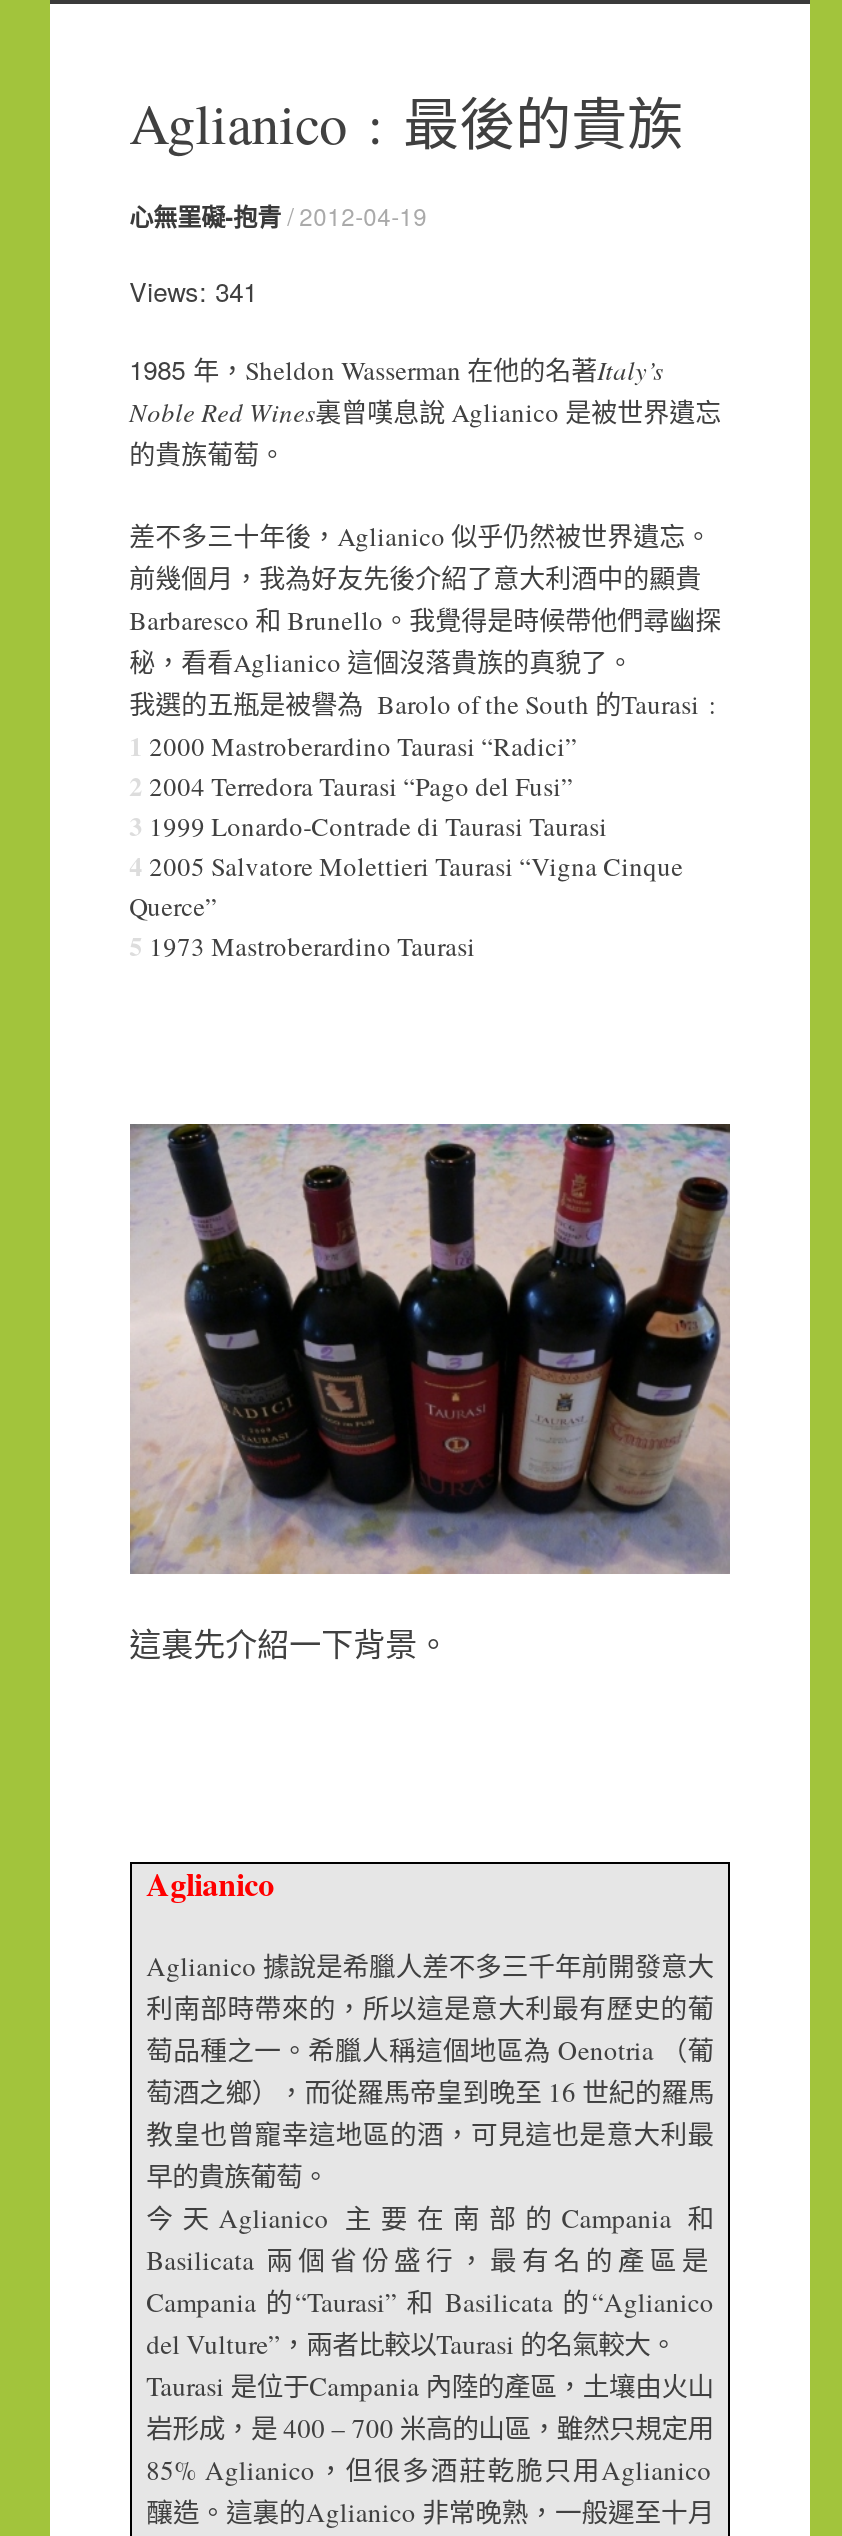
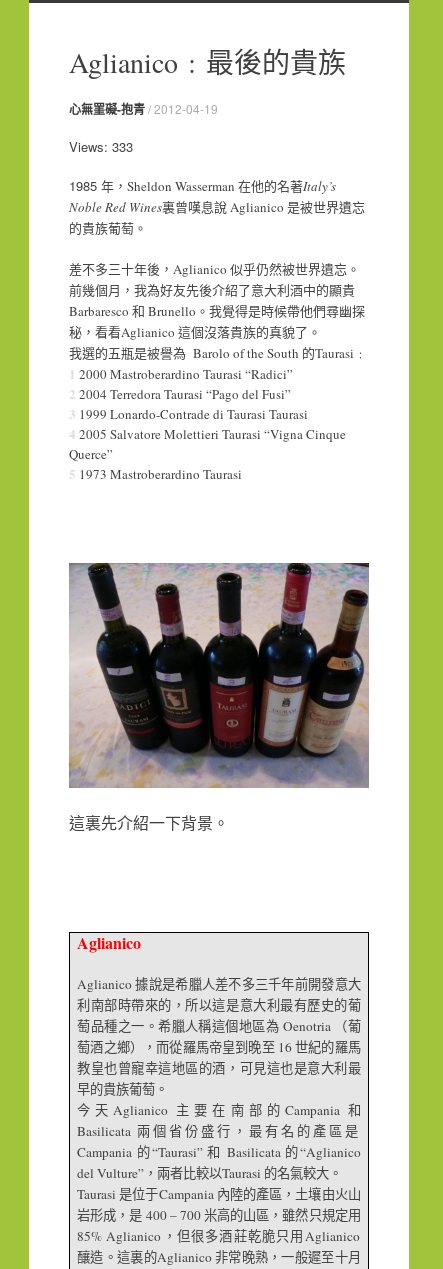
- Views: 341
+ Views: 333
